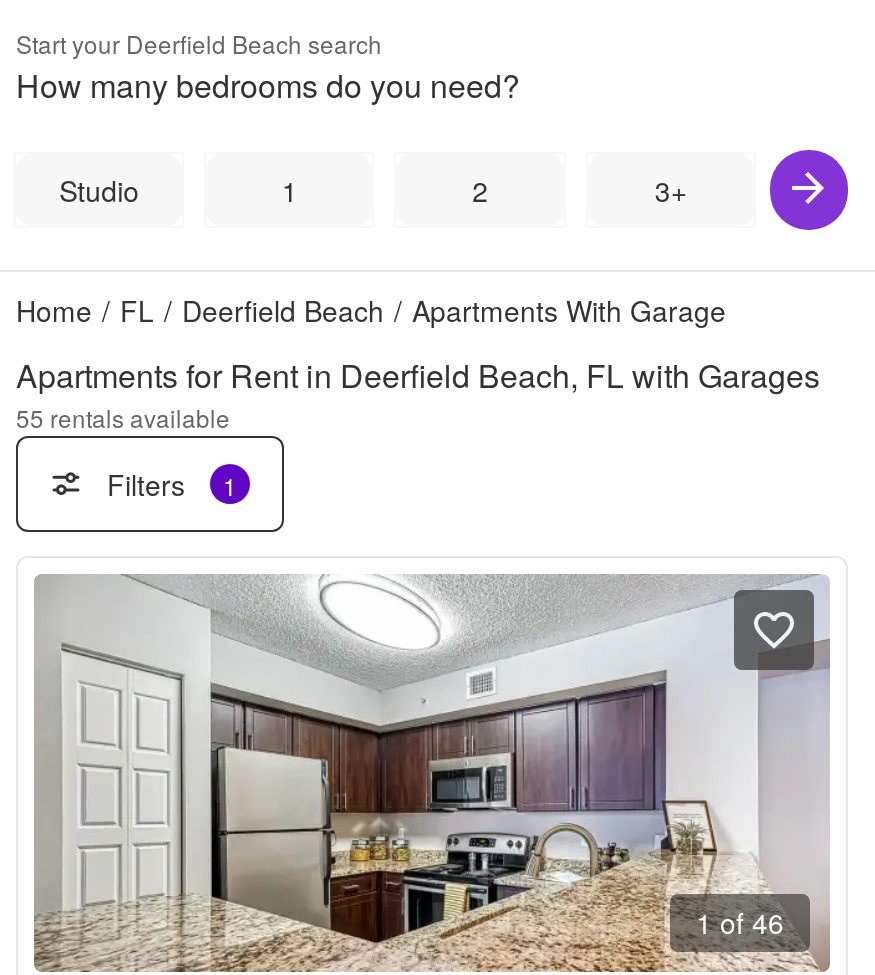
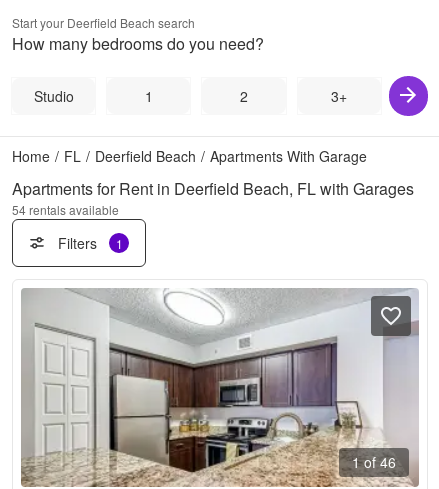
- 55 rentals available
+ 54 rentals available
